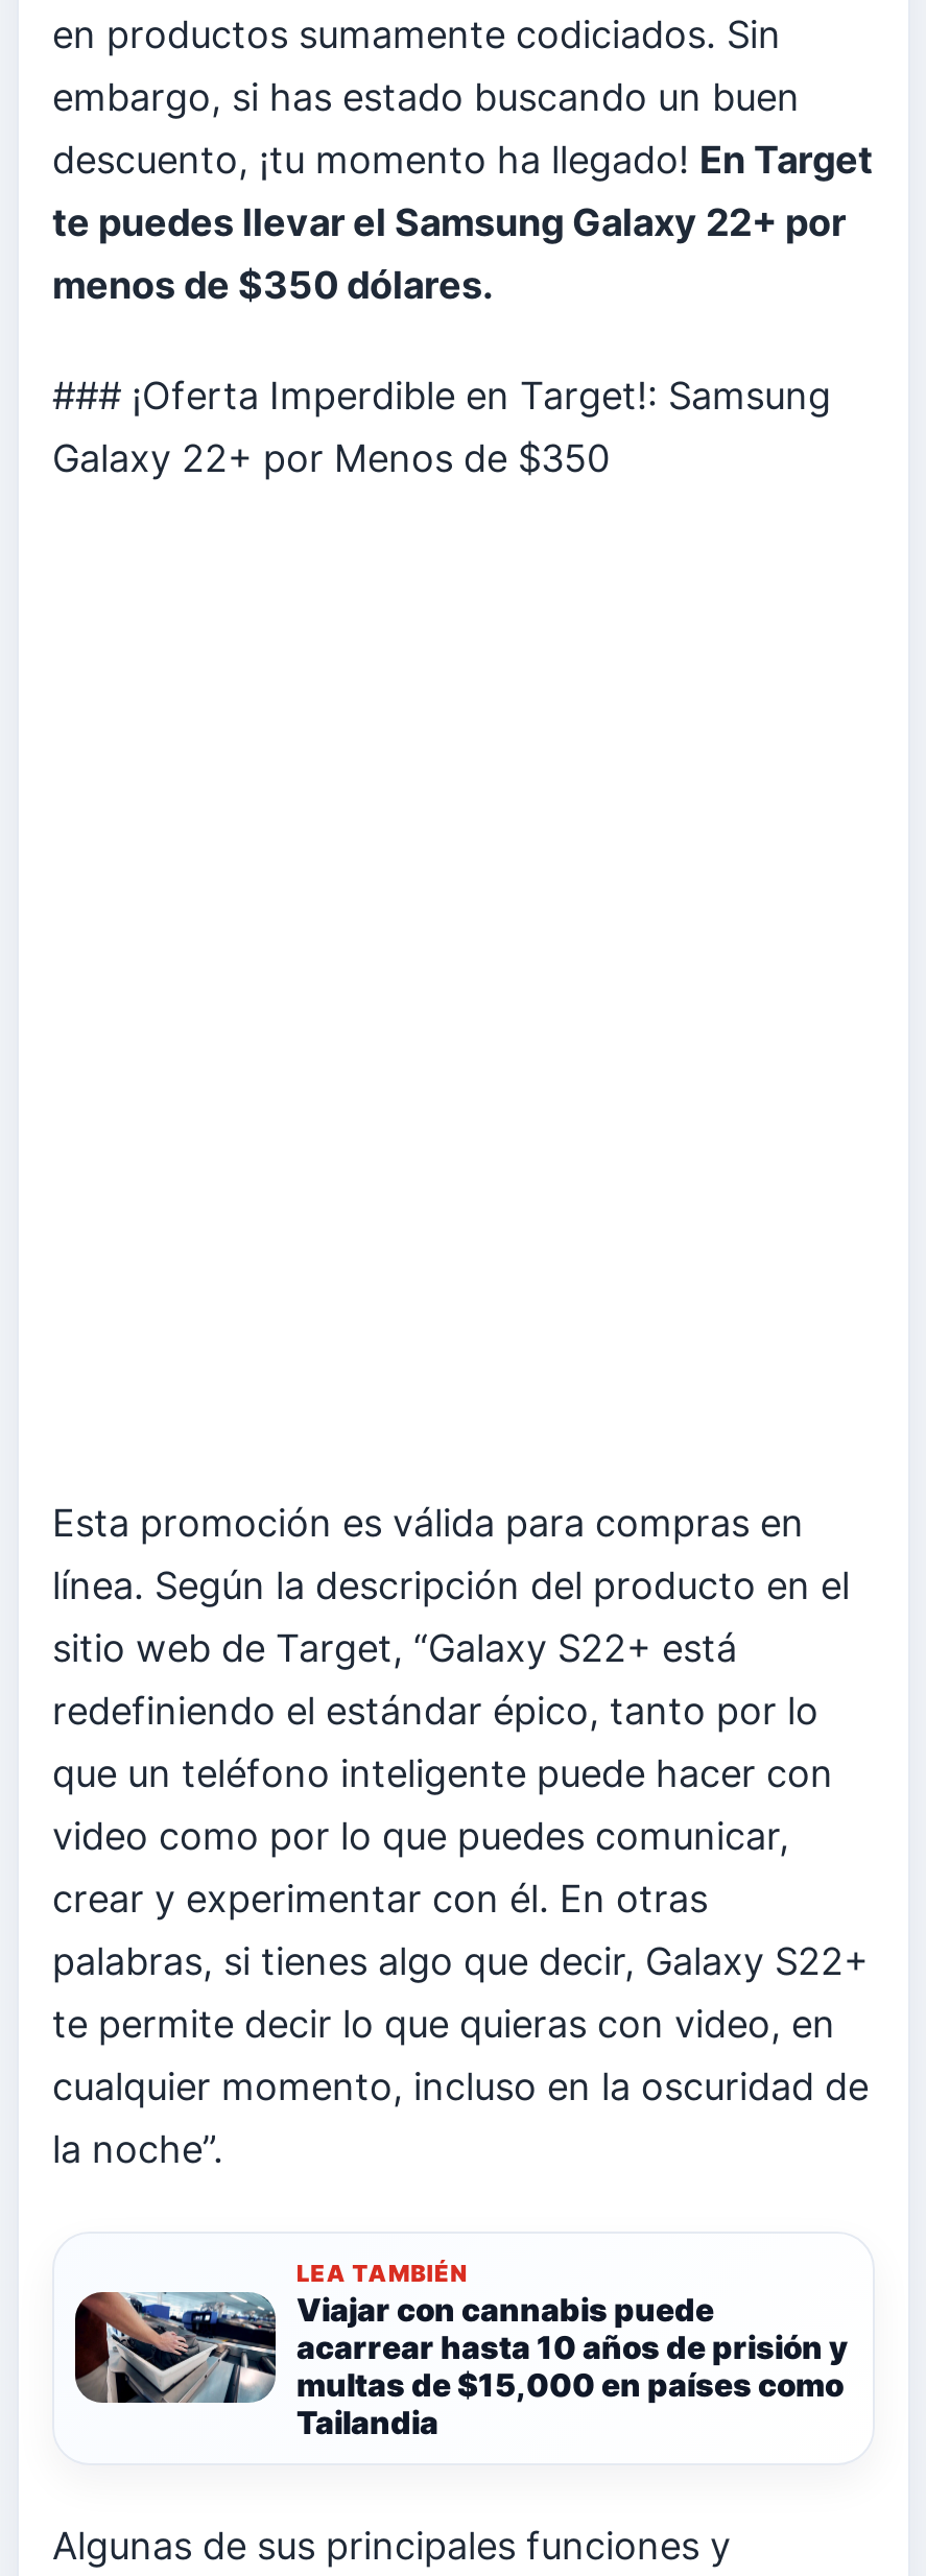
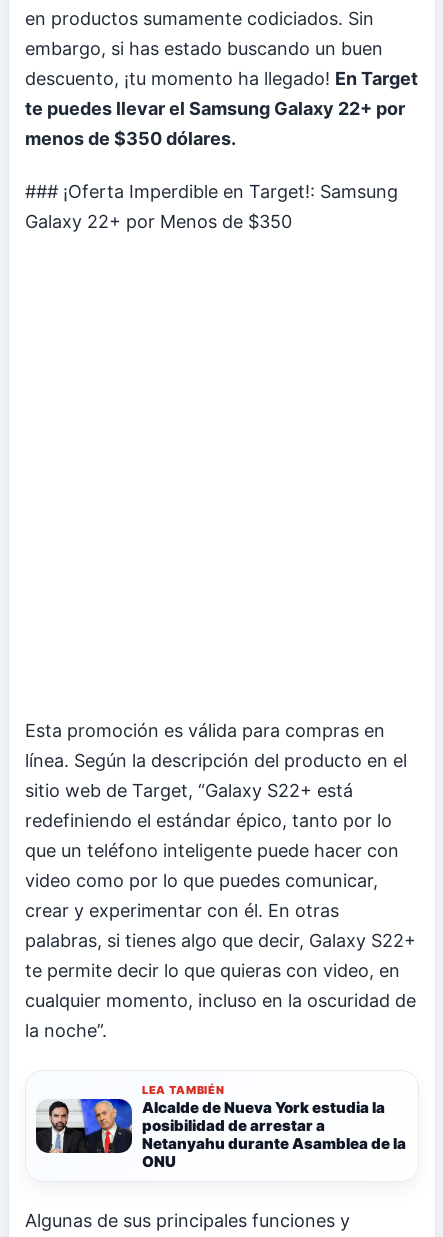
- [image]
- Viajar con cannabis puede
- acarrear hasta 10 años de prisión y
- multas de $15,000 en países como
- Tailandia
+ [image]
+ Alcalde de Nueva York estudia la
+ posibilidad de arrestar a
+ Netanyahu durante Asamblea de la
+ ONU
